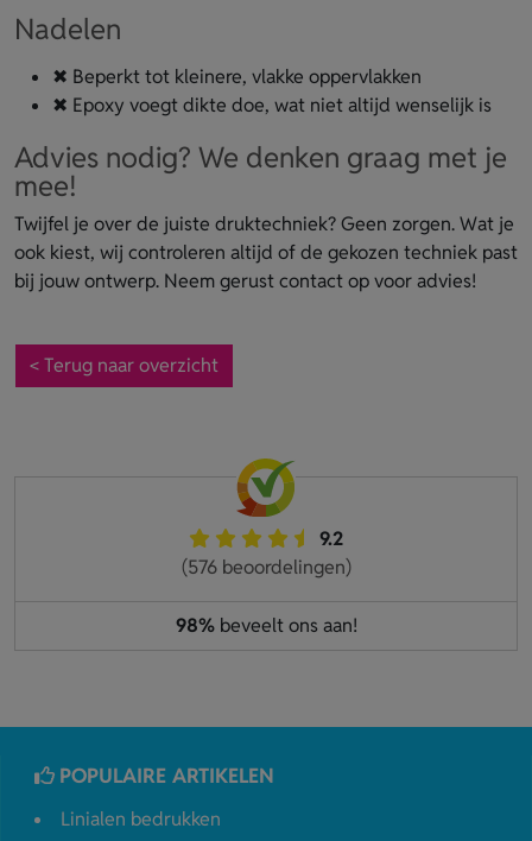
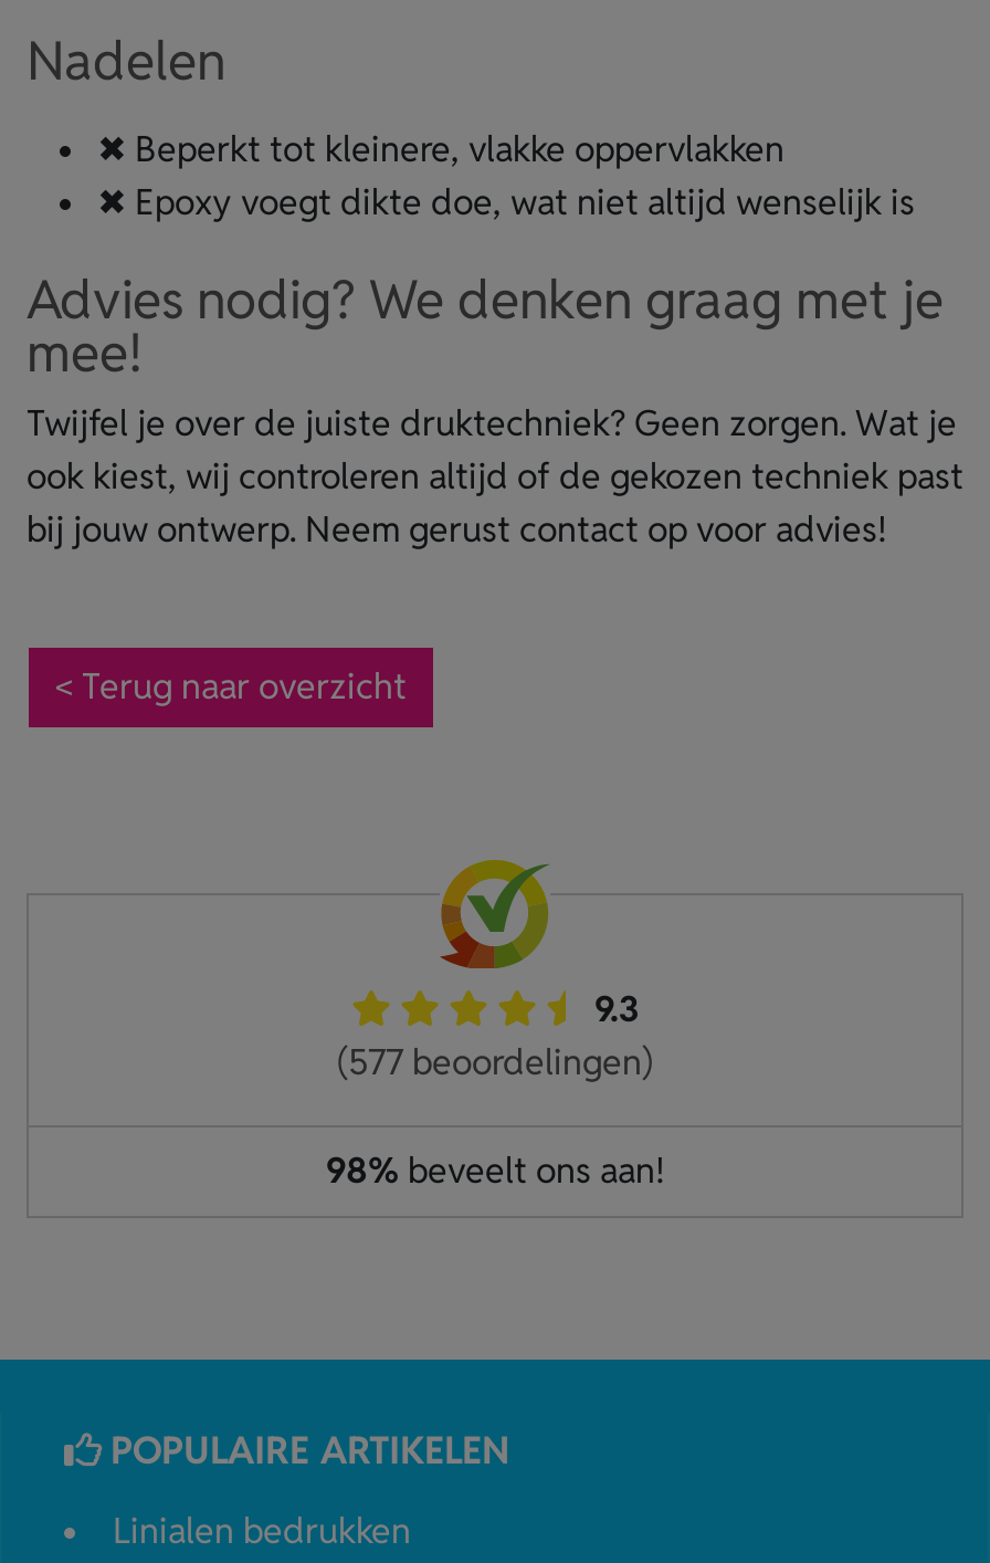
- 9.2
+ 9.3

- (576 beoordelingen)
+ (577 beoordelingen)
